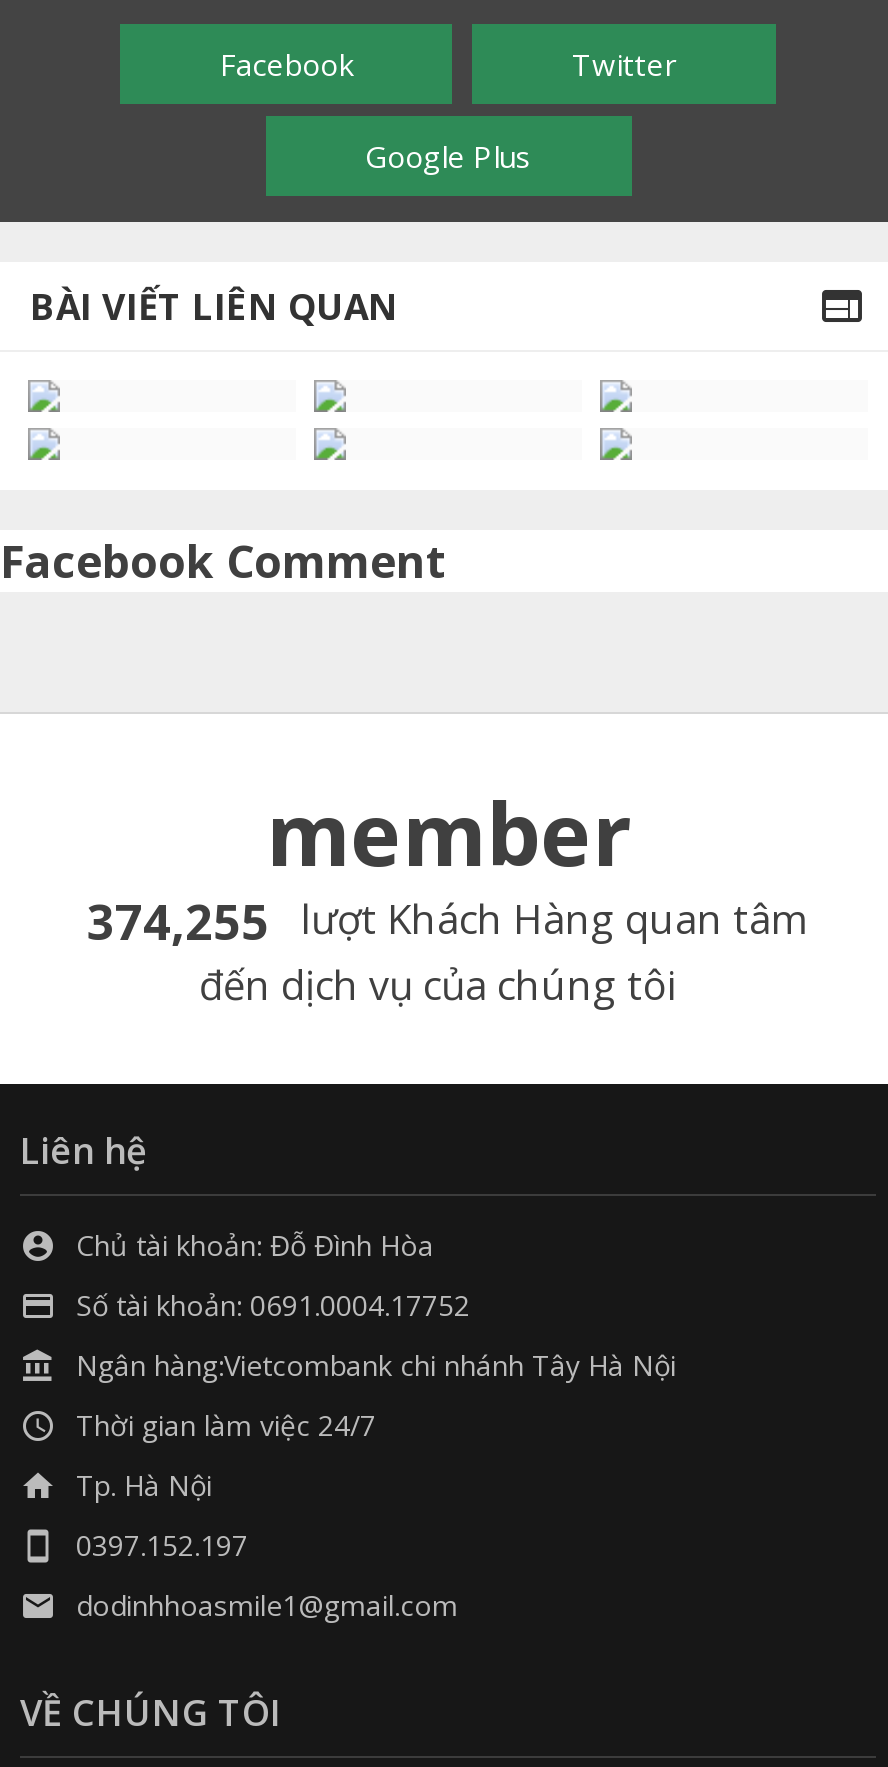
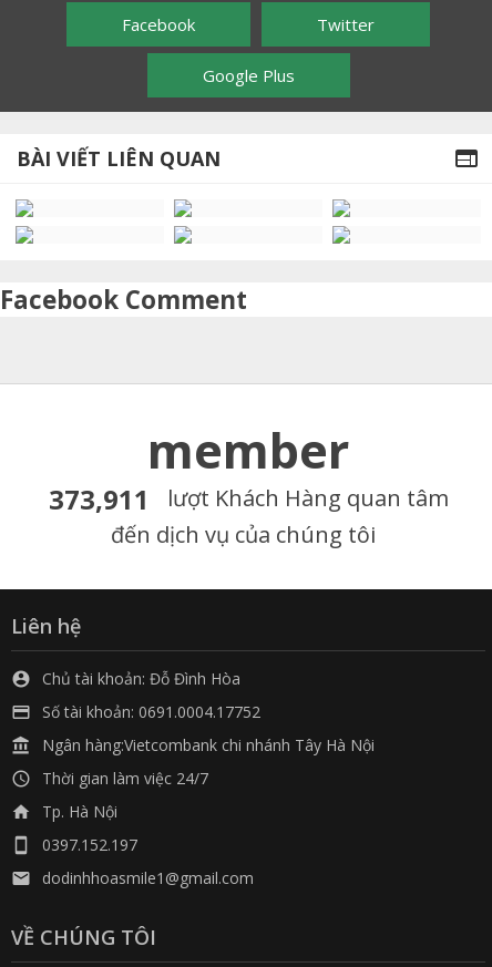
- 374,255 lượt Khách Hàng quan tâm
+ 373,911 lượt Khách Hàng quan tâm
